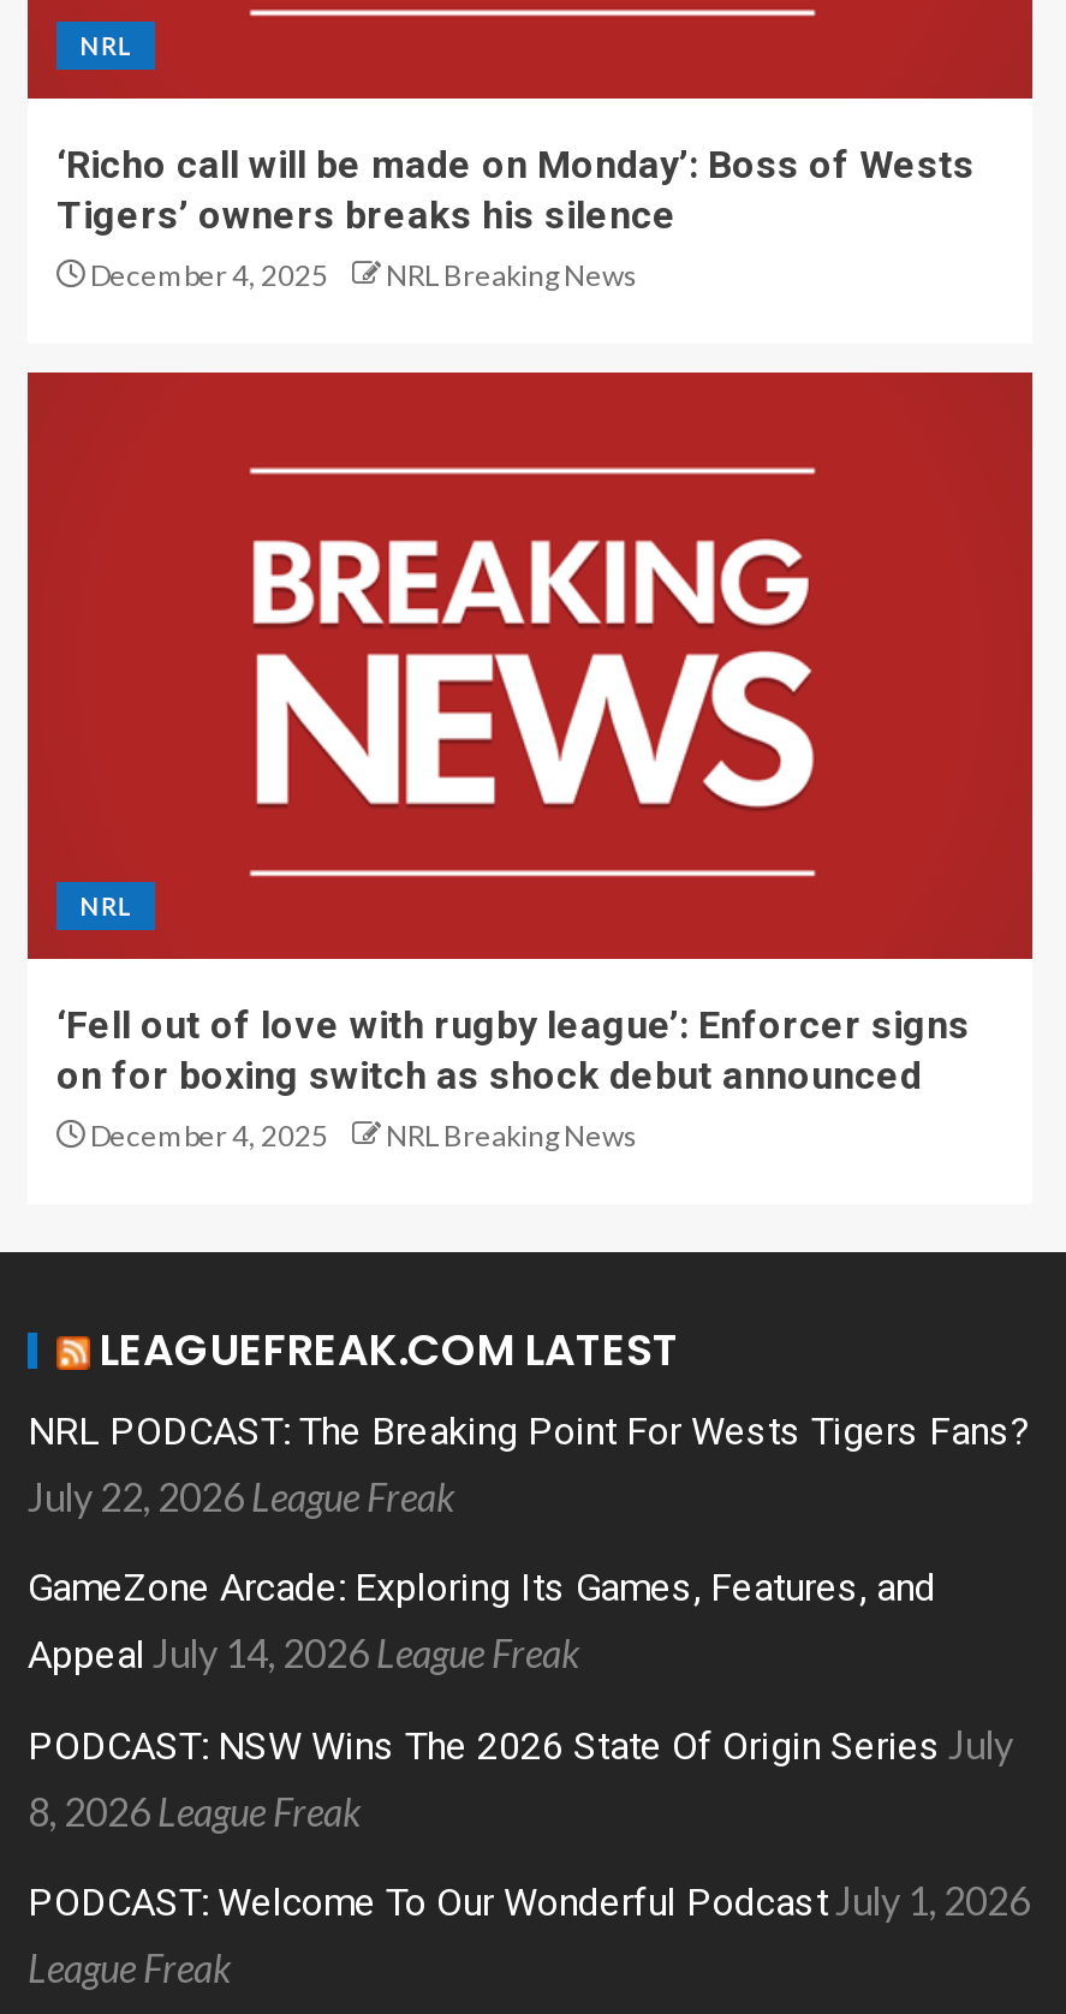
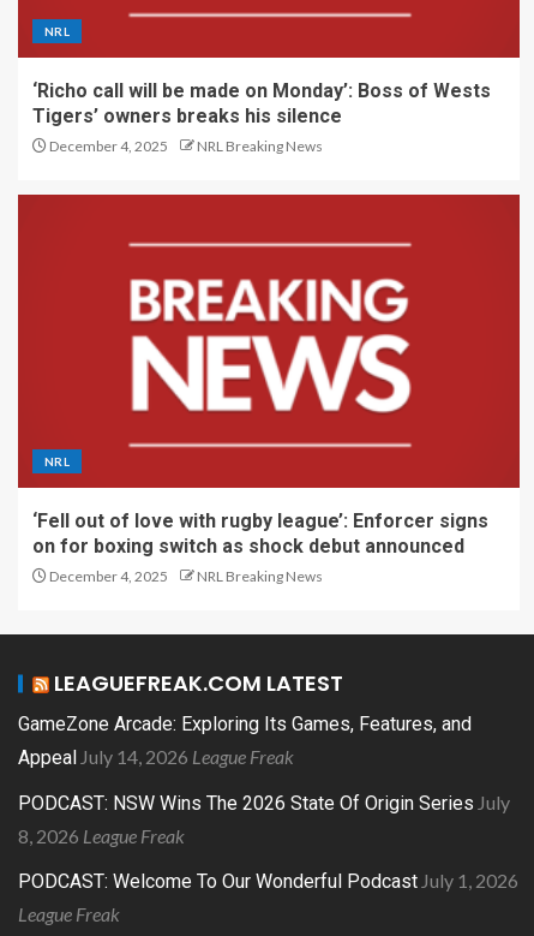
- NRL PODCAST: The Breaking Point For Wests Tigers Fans?
- July 22, 2026 League Freak
